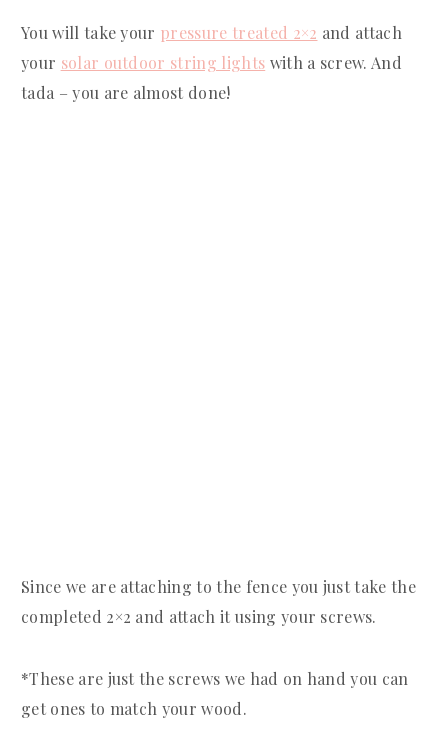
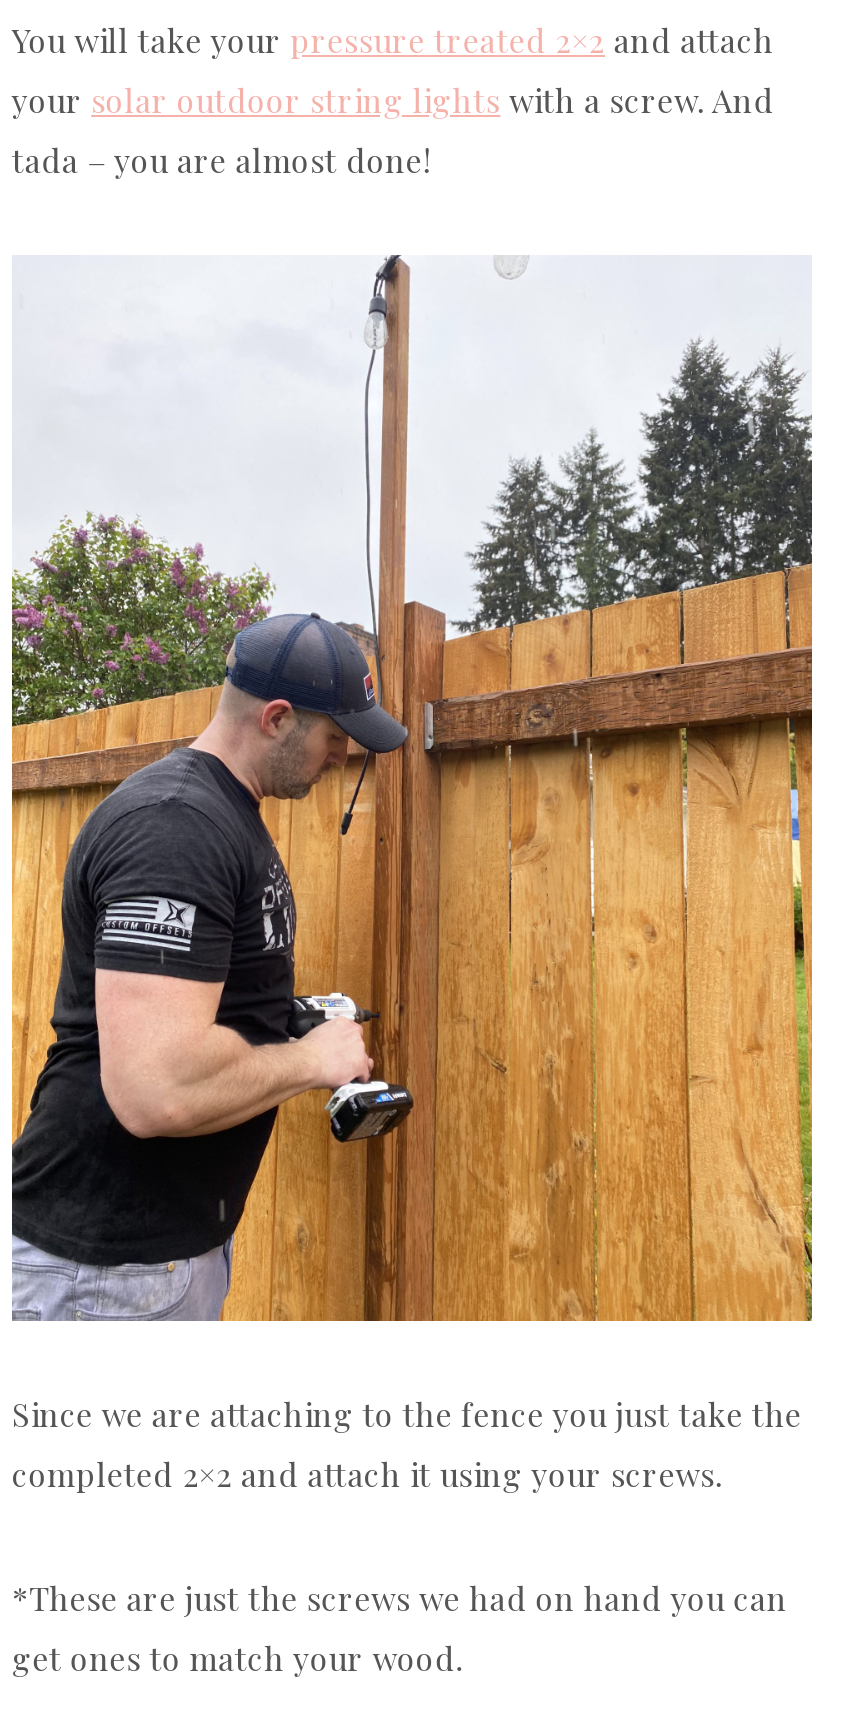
+ [image]
